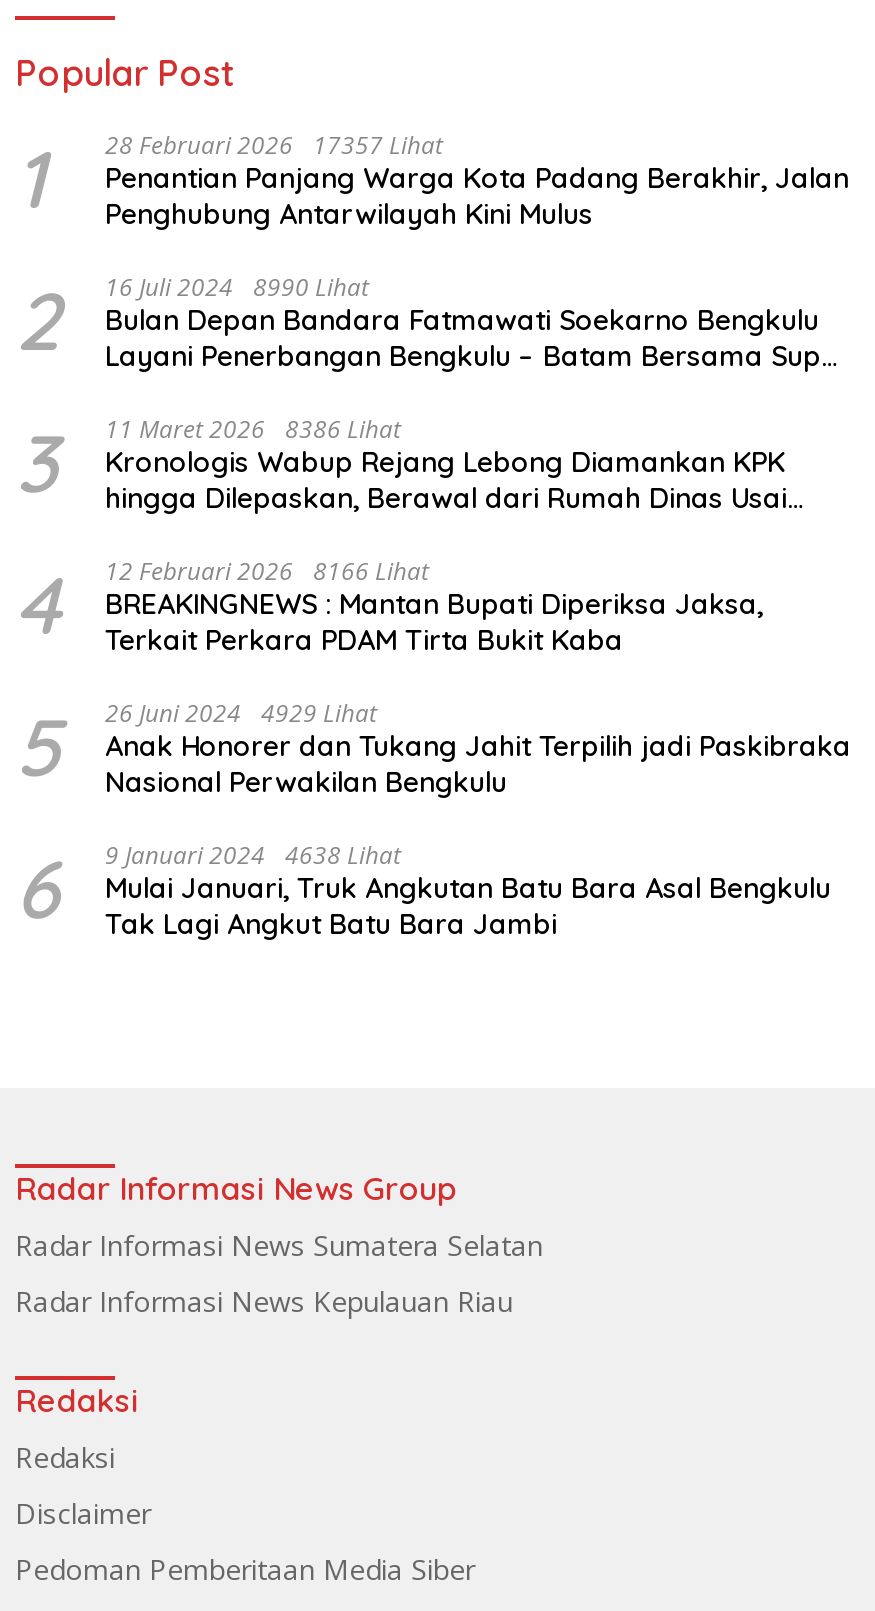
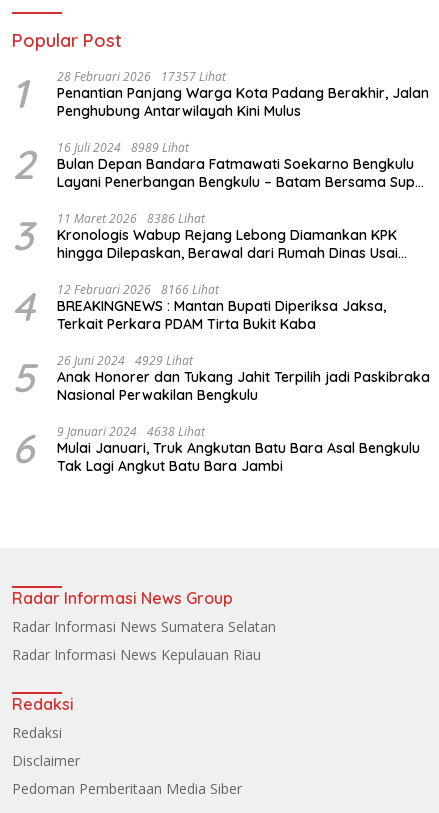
- 16 Juli 2024 8990 Lihat
+ 16 Juli 2024 8989 Lihat
